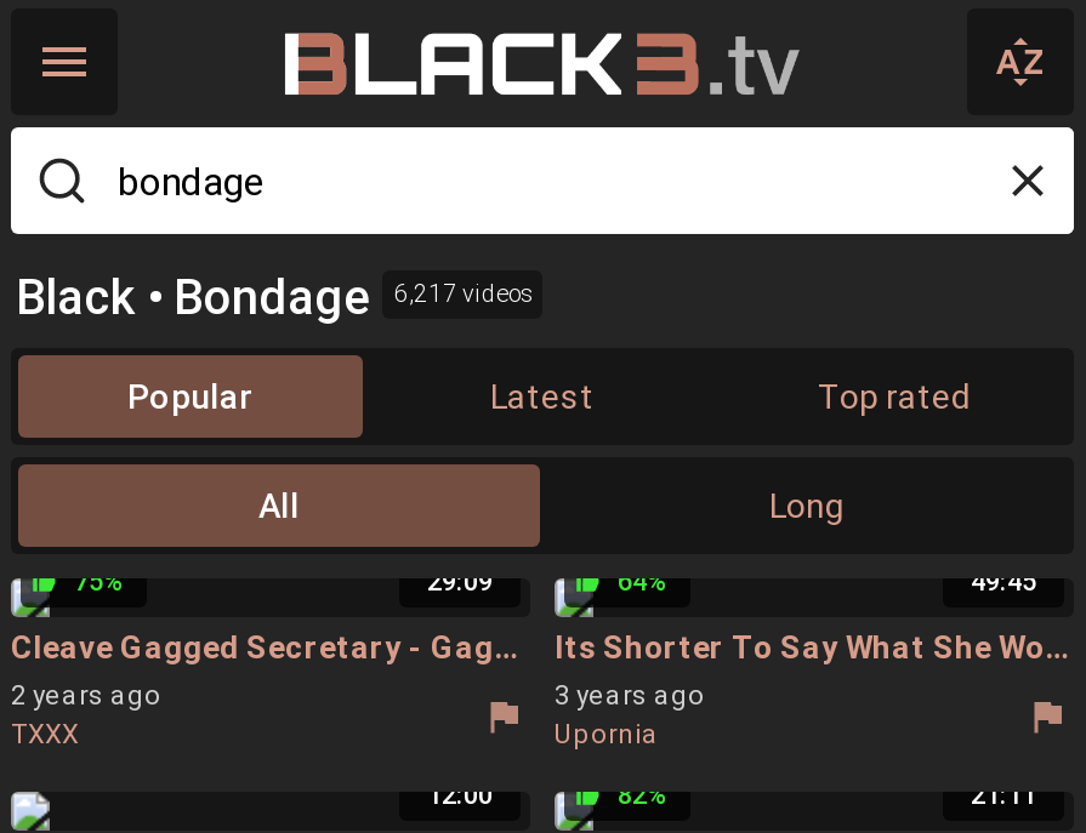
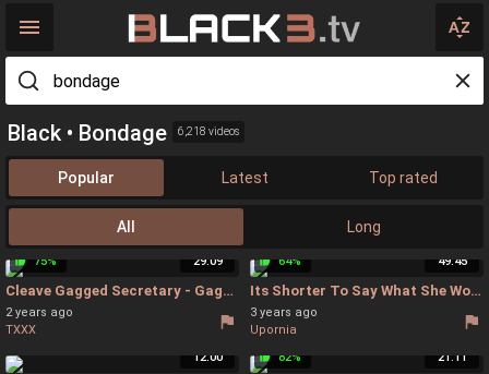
- Black • Bondage 6,217 videos
+ Black • Bondage 6,218 videos
